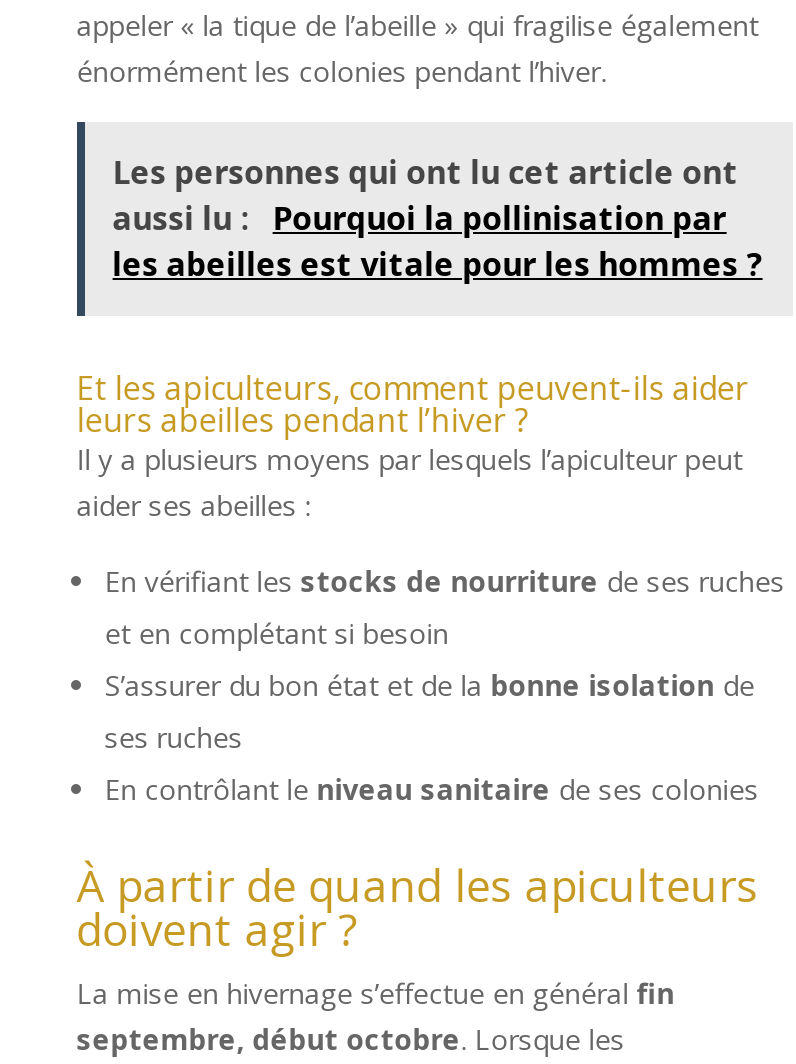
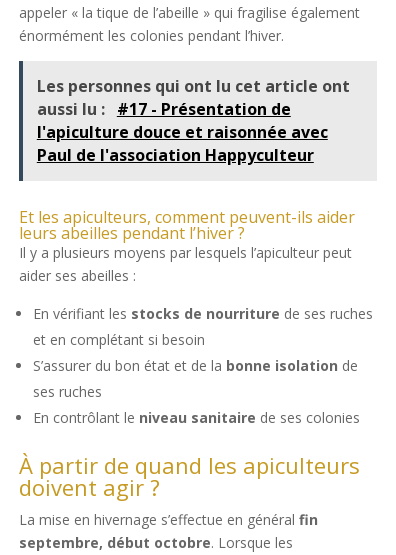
- aussi lu : Pourquoi la pollinisation par
- les abeilles est vitale pour les hommes ?
+ aussi lu : #17 - Présentation de
+ l'apiculture douce et raisonnée avec
+ Paul de l'association Happyculteur
